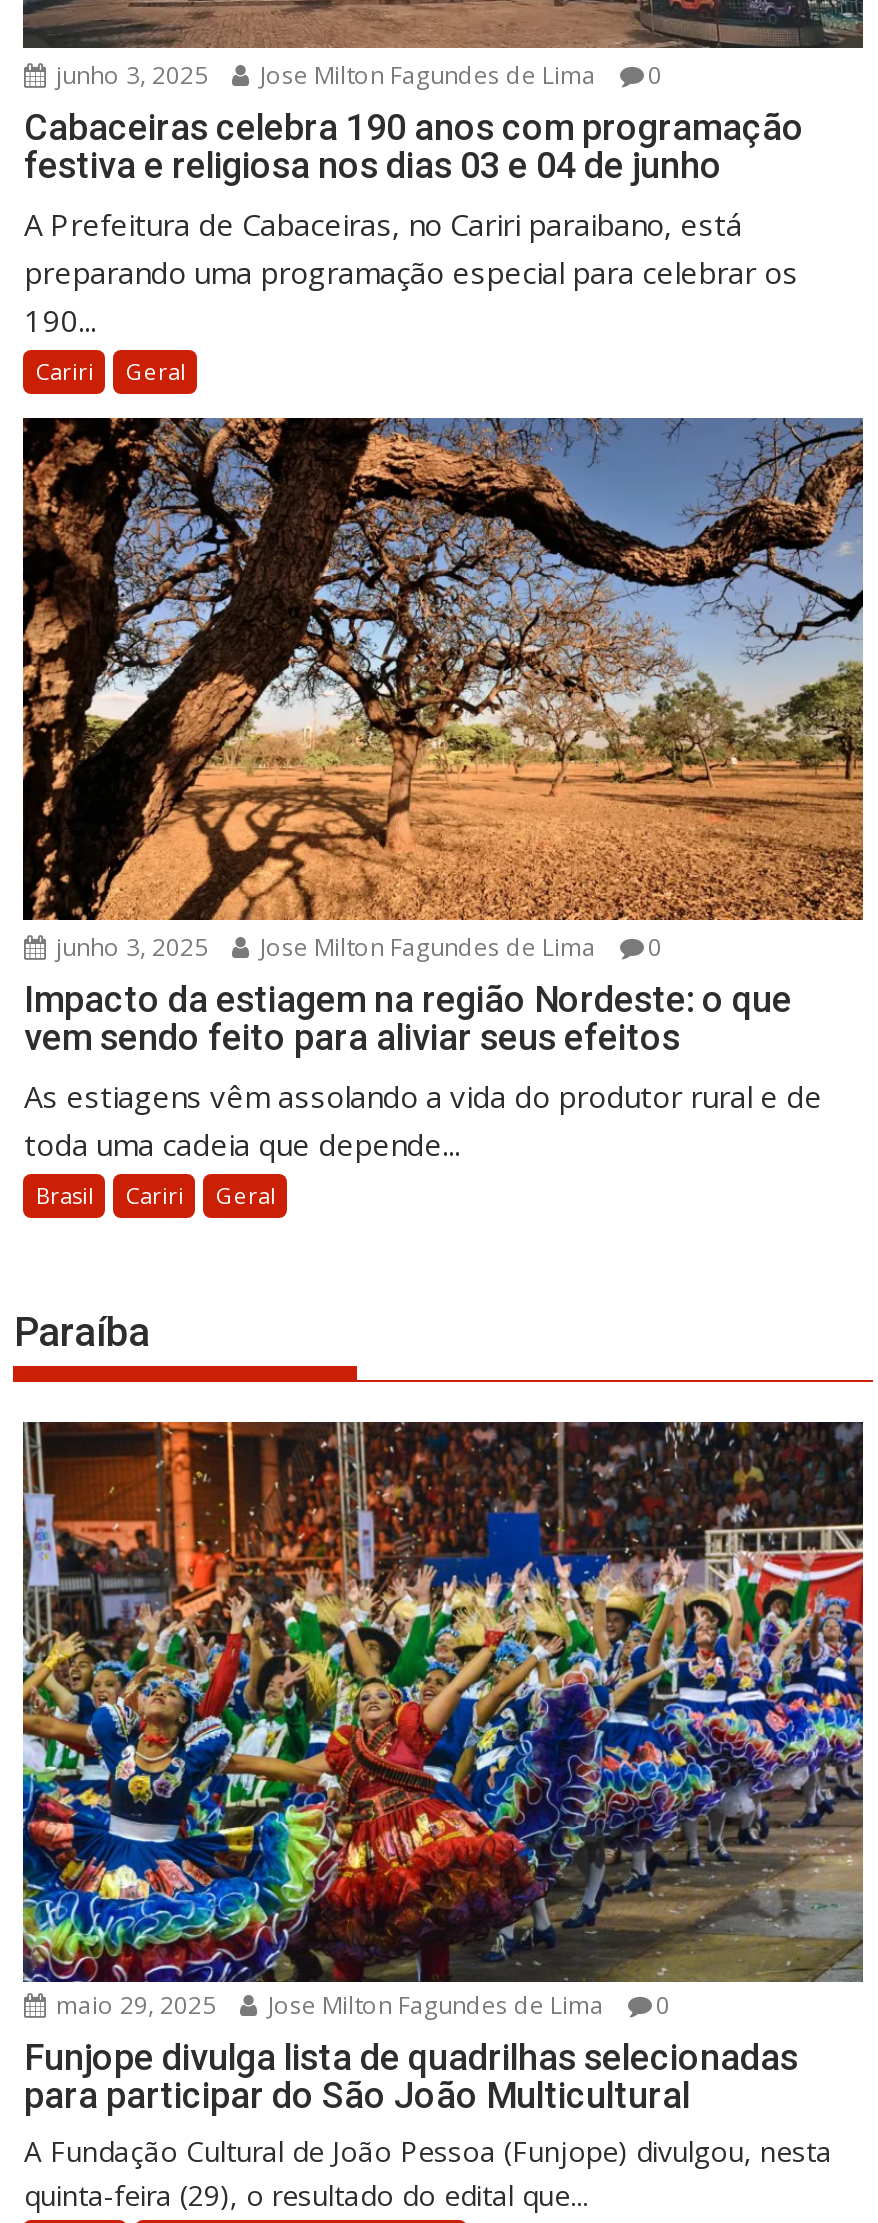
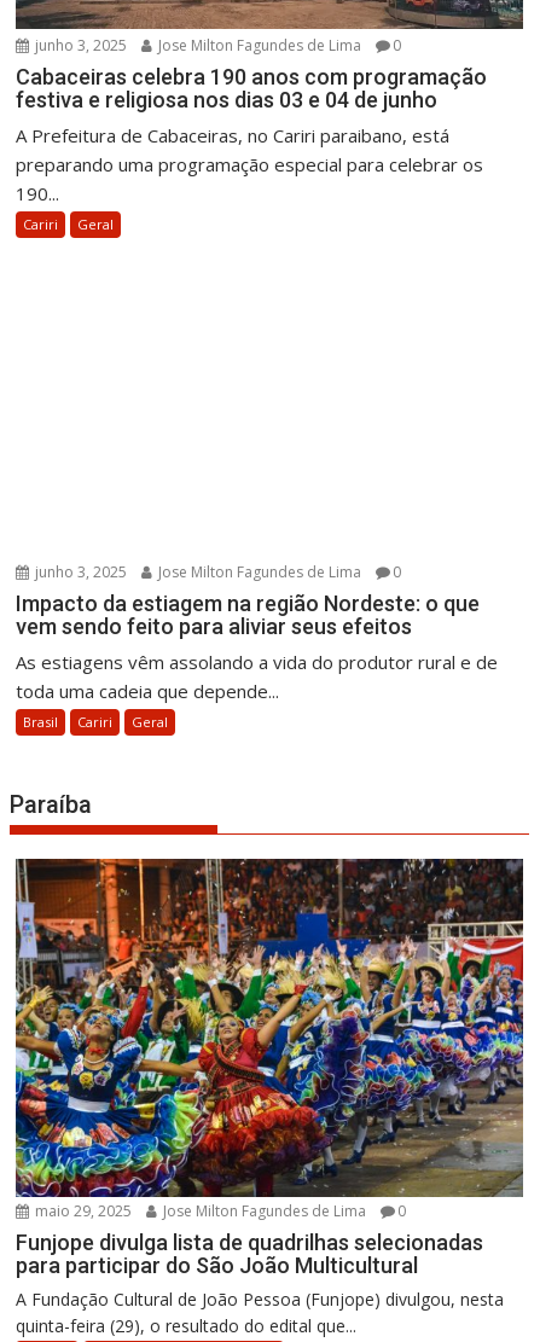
- [image]
